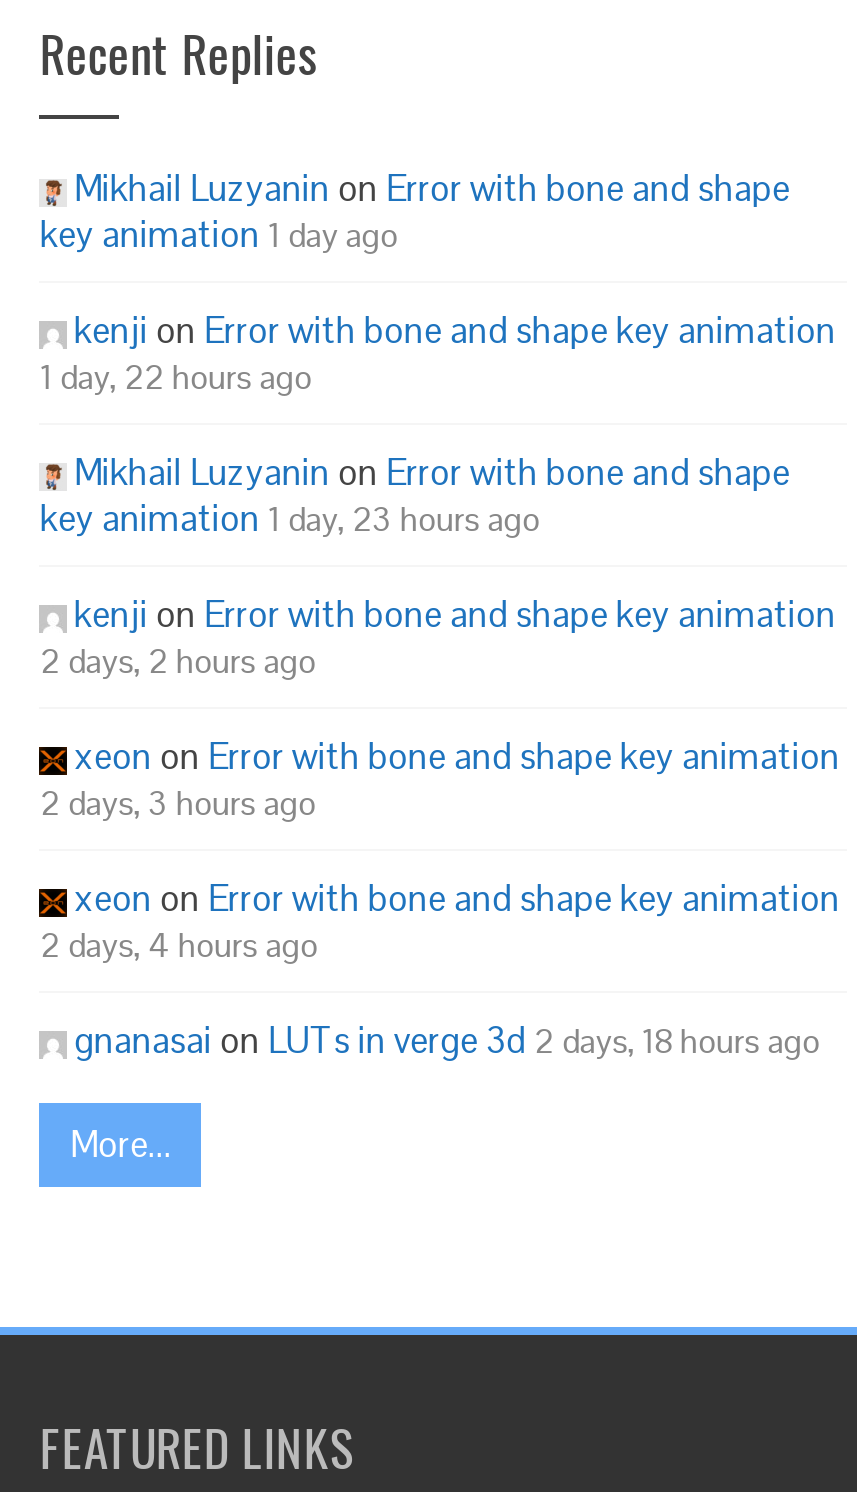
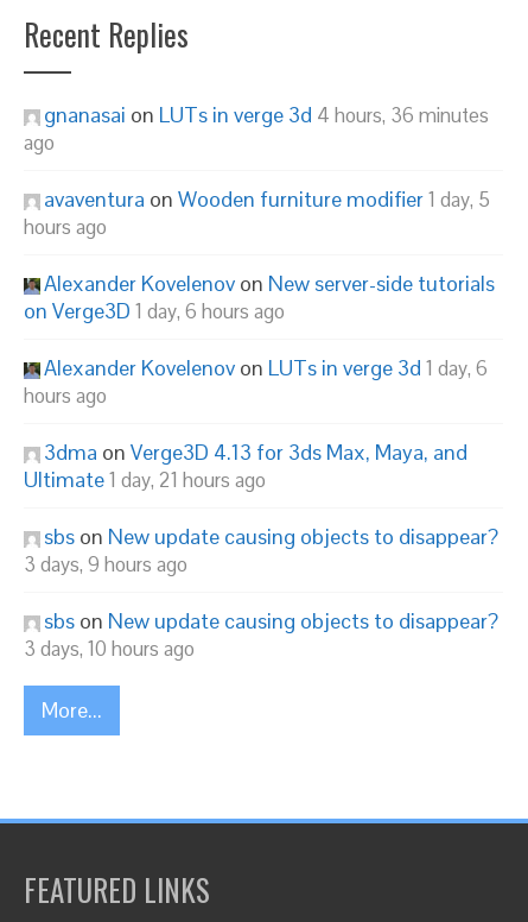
- Mikhail Luzyanin on Error with bone and shape
- key animation 1 day ago
+ gnanasai on LUTs in verge 3d 4 hours, 36 minutes
+ ago

- kenji on Error with bone and shape key animation
- 1 day, 22 hours ago
+ avaventura on Wooden furniture modifier 1 day, 5
+ hours ago

- Mikhail Luzyanin on Error with bone and shape
- key animation 1 day, 23 hours ago
+ Alexander Kovelenov on New server-side tutorials
+ on Verge3D 1 day, 6 hours ago

- kenji on Error with bone and shape key animation
- 2 days, 2 hours ago
+ Alexander Kovelenov on LUTs in verge 3d 1 day, 6
+ hours ago

- xeon on Error with bone and shape key animation
- 2 days, 3 hours ago
+ 3dma on Verge3D 4.13 for 3ds Max, Maya, and
+ Ultimate 1 day, 21 hours ago

- xeon on Error with bone and shape key animation
- 2 days, 4 hours ago
+ sbs on New update causing objects to disappear?
+ 3 days, 9 hours ago

- gnanasai on LUTs in verge 3d 2 days, 18 hours ago
+ sbs on New update causing objects to disappear?
+ 3 days, 10 hours ago
